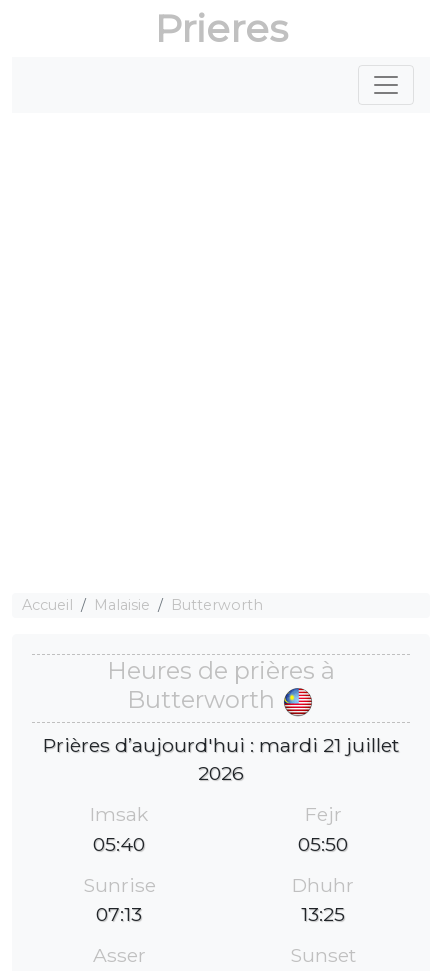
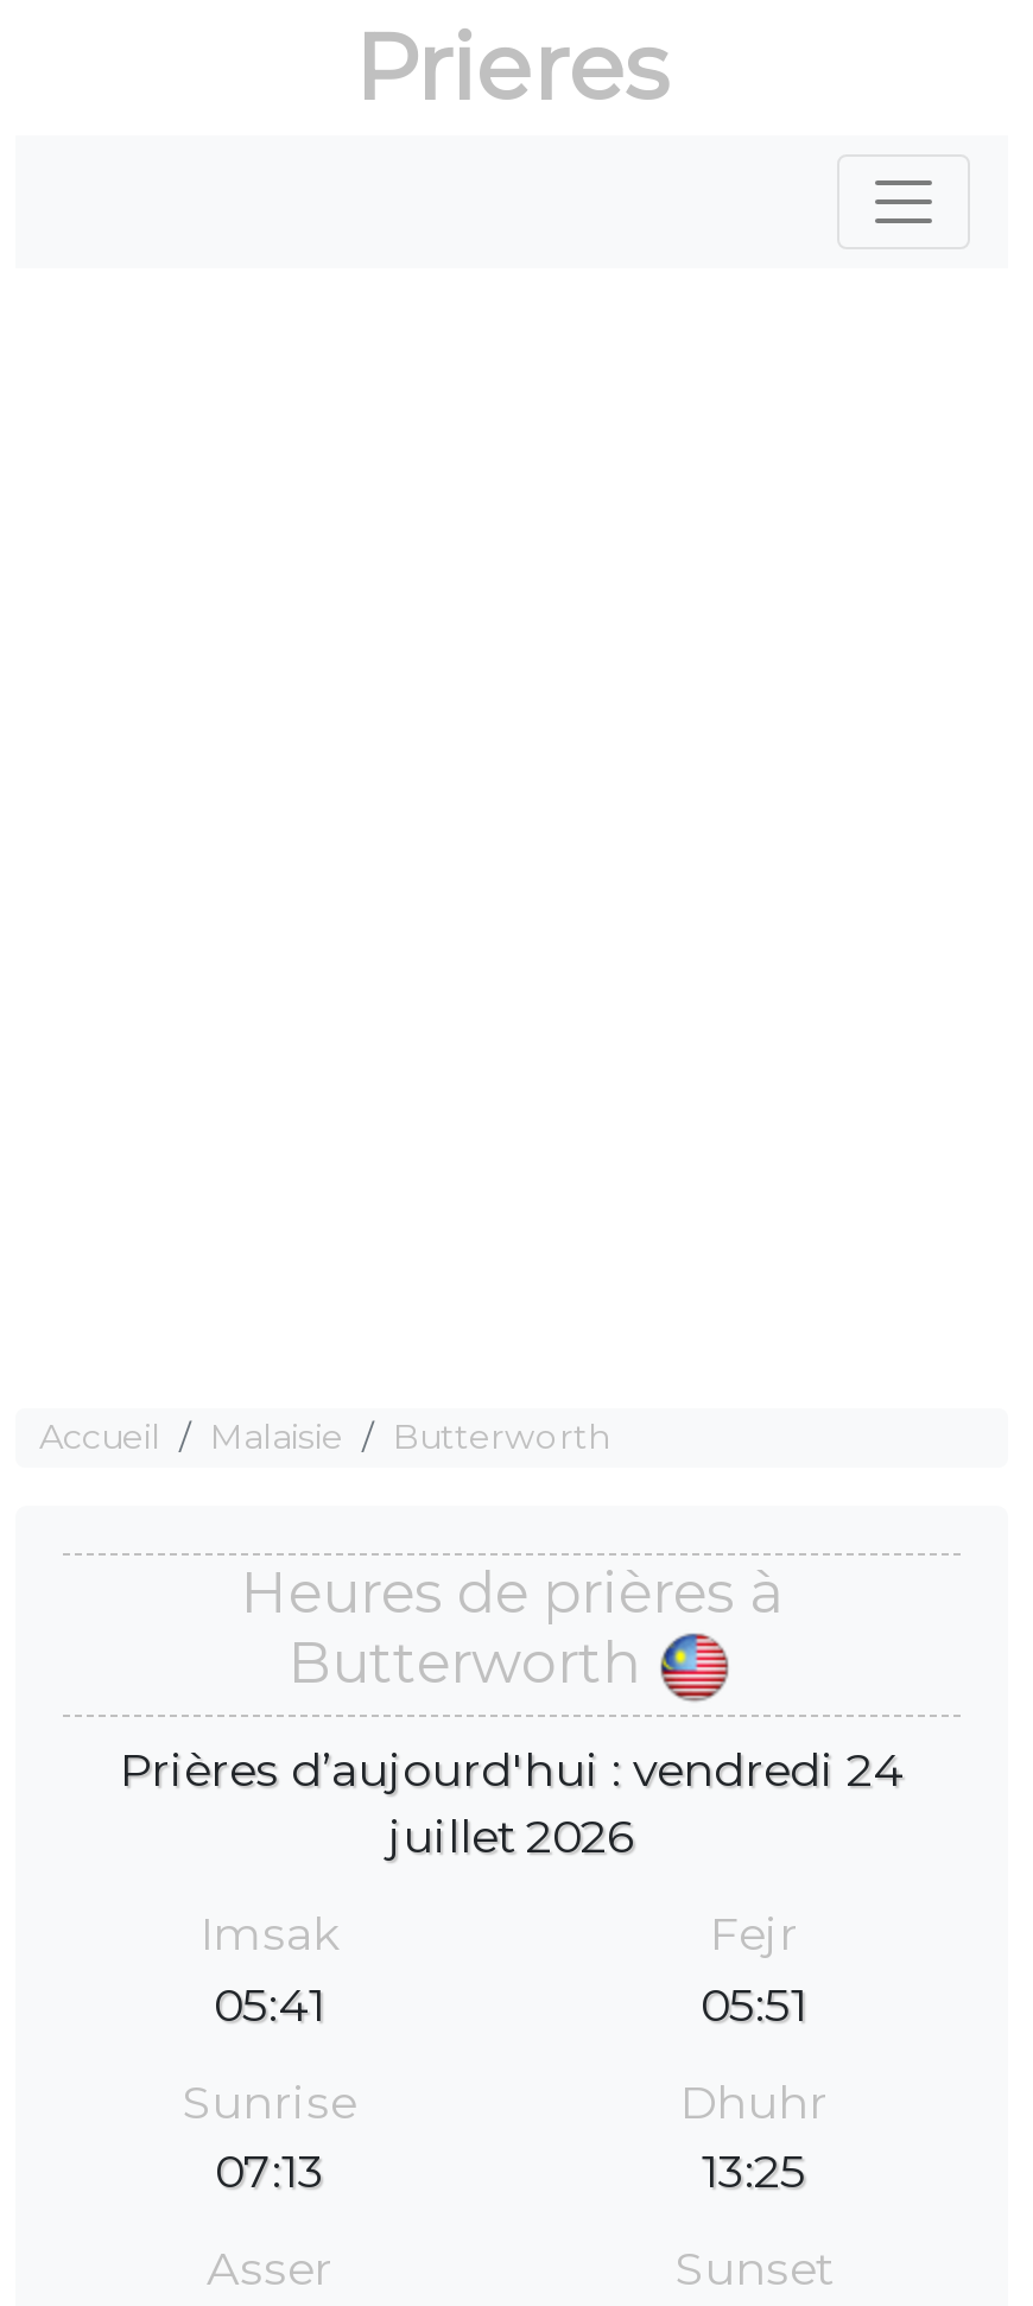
- Prières d’aujourd'hui : mardi 21 juillet
- 2026
+ Prières d’aujourd'hui : vendredi 24
+ juillet 2026

- 05:40
+ 05:41

- 05:50
+ 05:51
